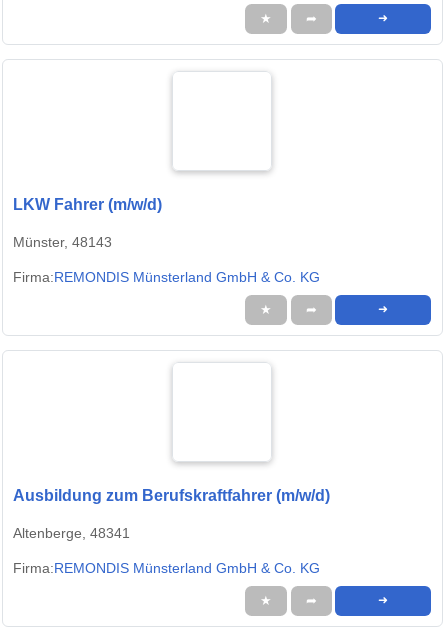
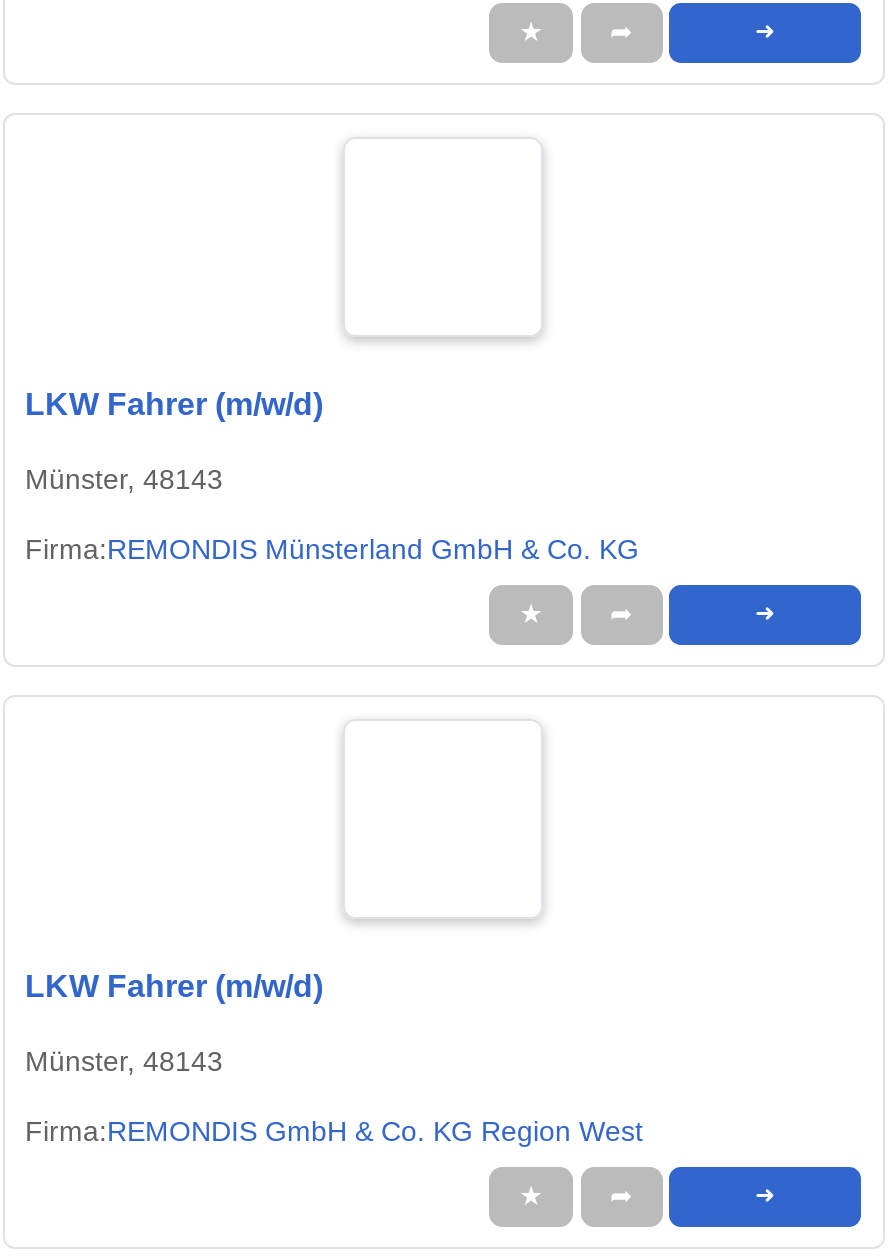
- Ausbildung zum Berufskraftfahrer (m/w/d)
+ LKW Fahrer (m/w/d)

- Altenberge, 48341
+ Münster, 48143

- Firma:REMONDIS Münsterland GmbH & Co. KG
+ Firma:REMONDIS GmbH & Co. KG Region West
